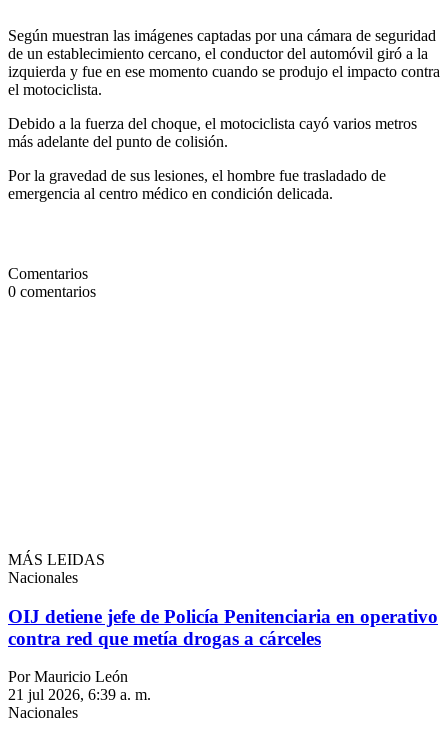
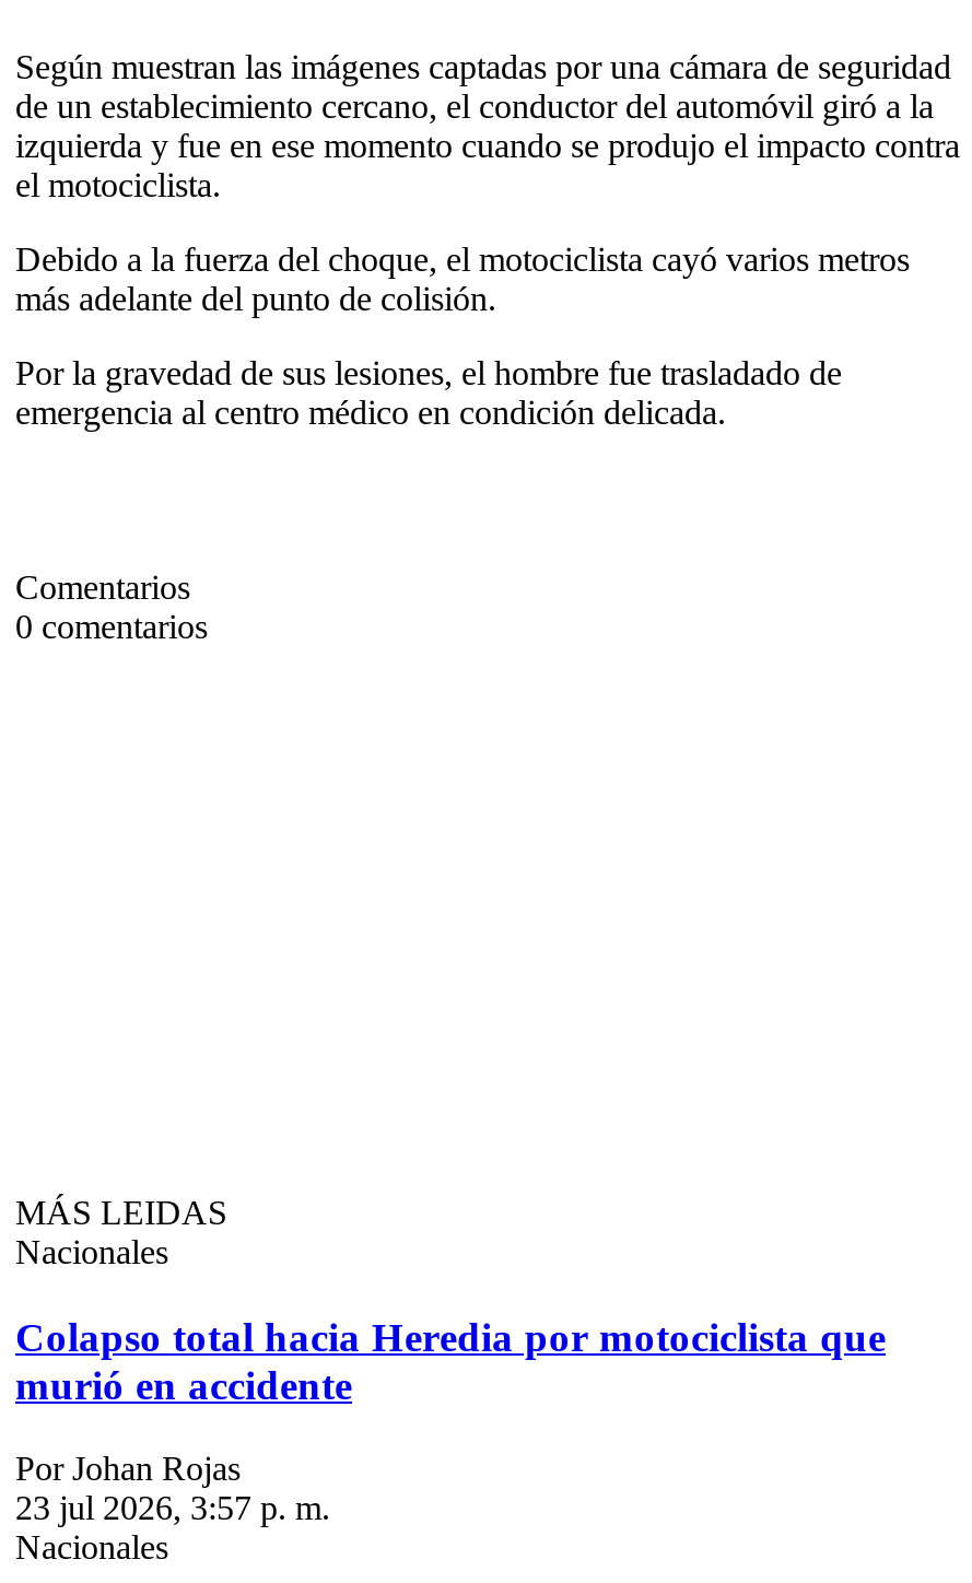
- OIJ detiene jefe de Policía Penitenciaria en operativo
- contra red que metía drogas a cárceles
+ Colapso total hacia Heredia por motociclista que
+ murió en accidente

- Por Mauricio León
- 21 jul 2026, 6:39 a. m.
+ Por Johan Rojas
+ 23 jul 2026, 3:57 p. m.
